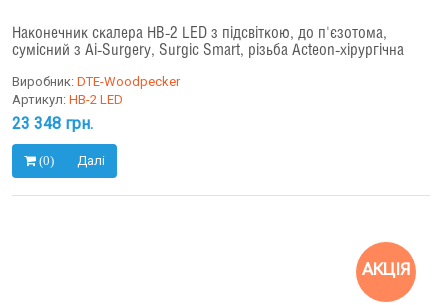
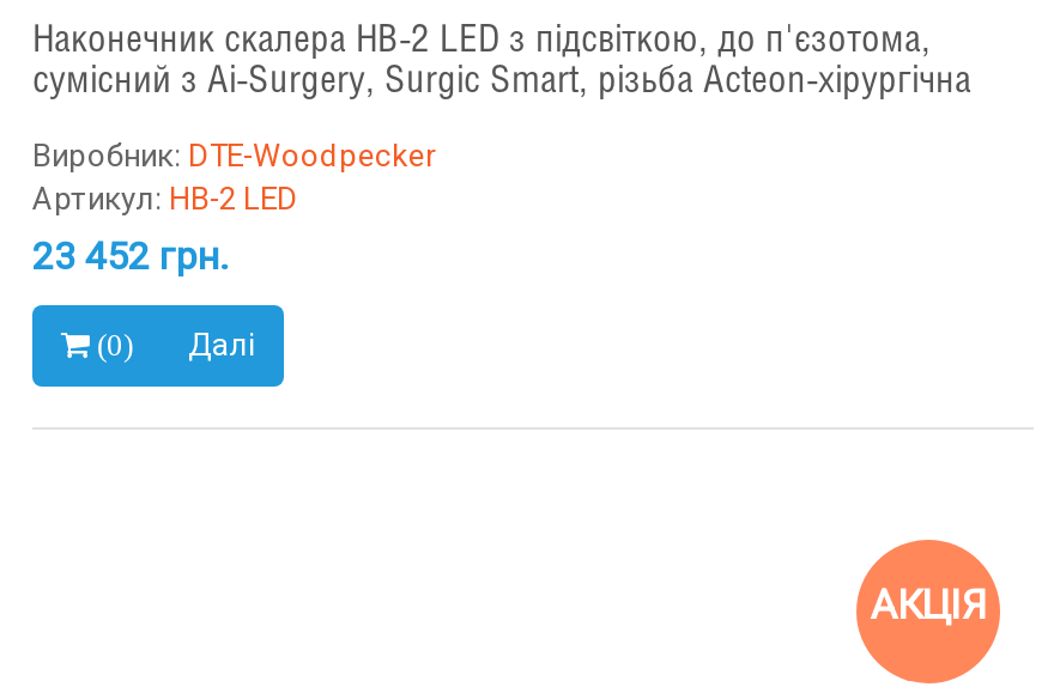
- 23 348 грн.
+ 23 452 грн.
